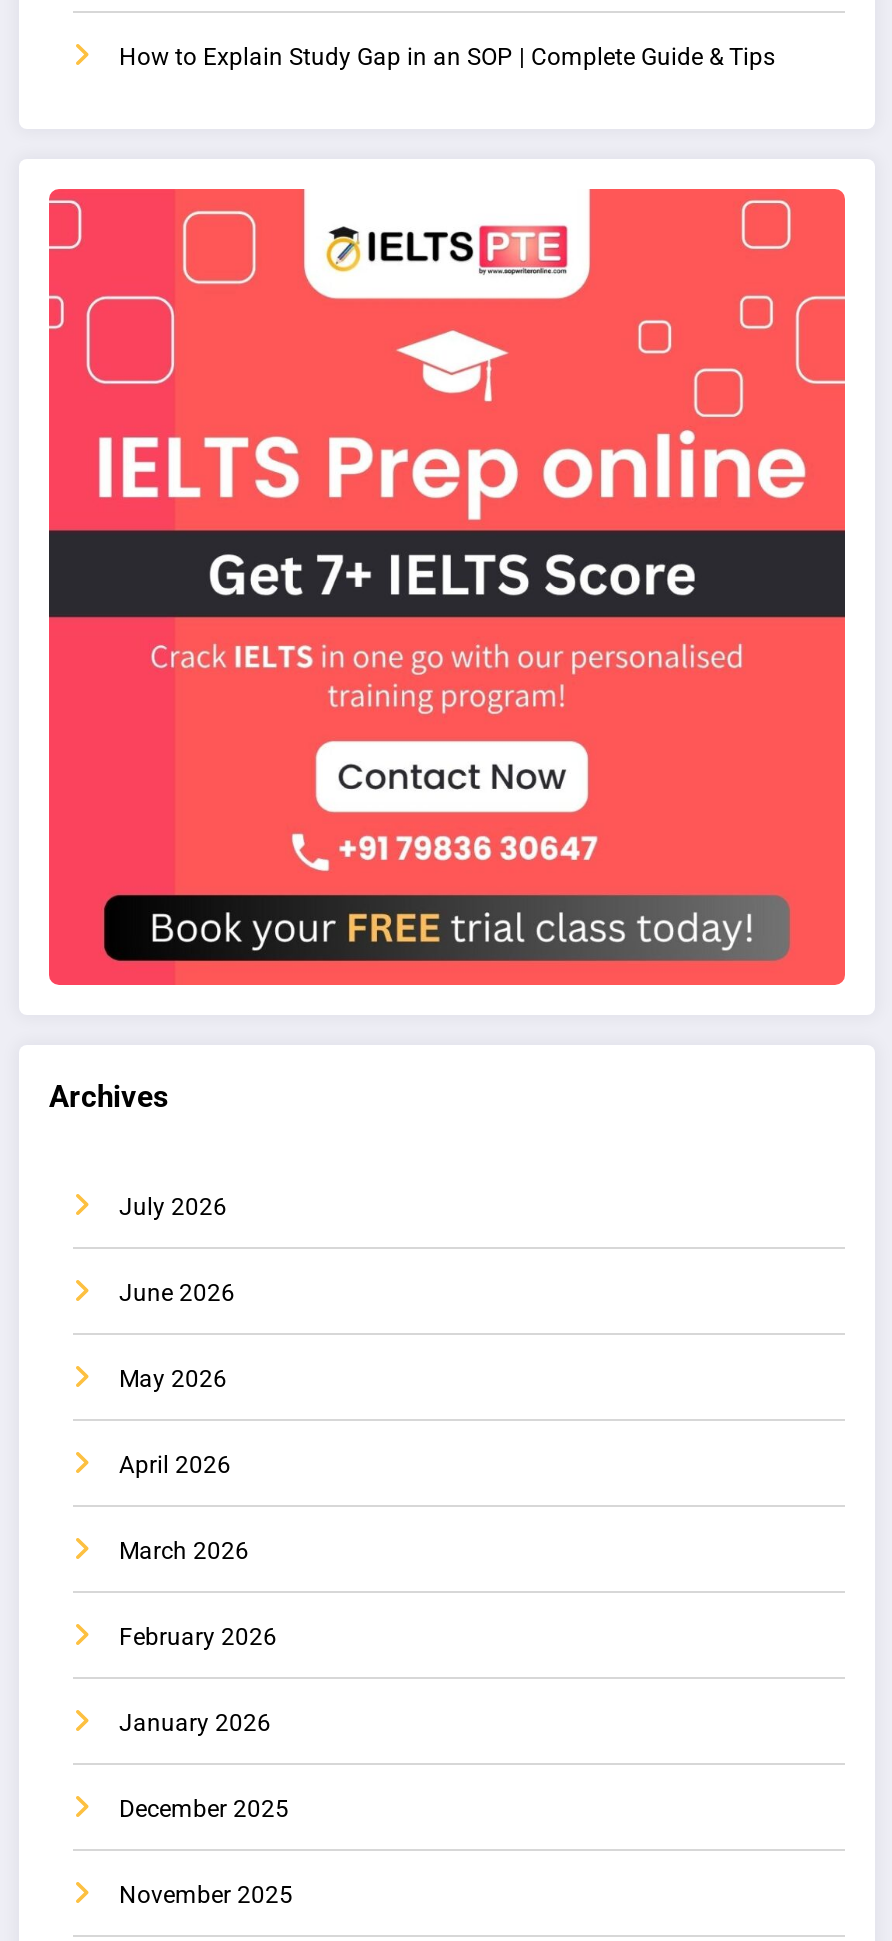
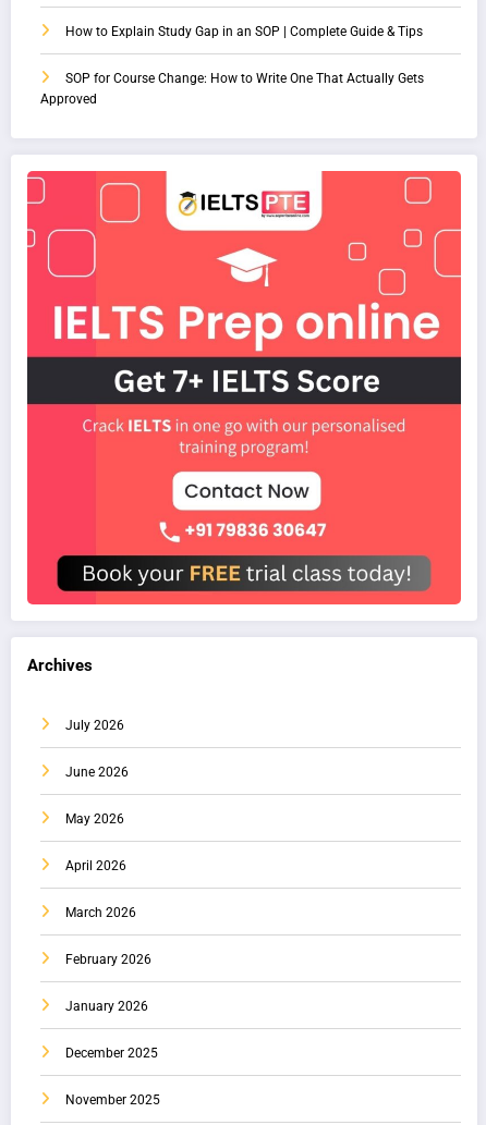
+ SOP for Course Change: How to Write One That Actually Gets
+ Approved
